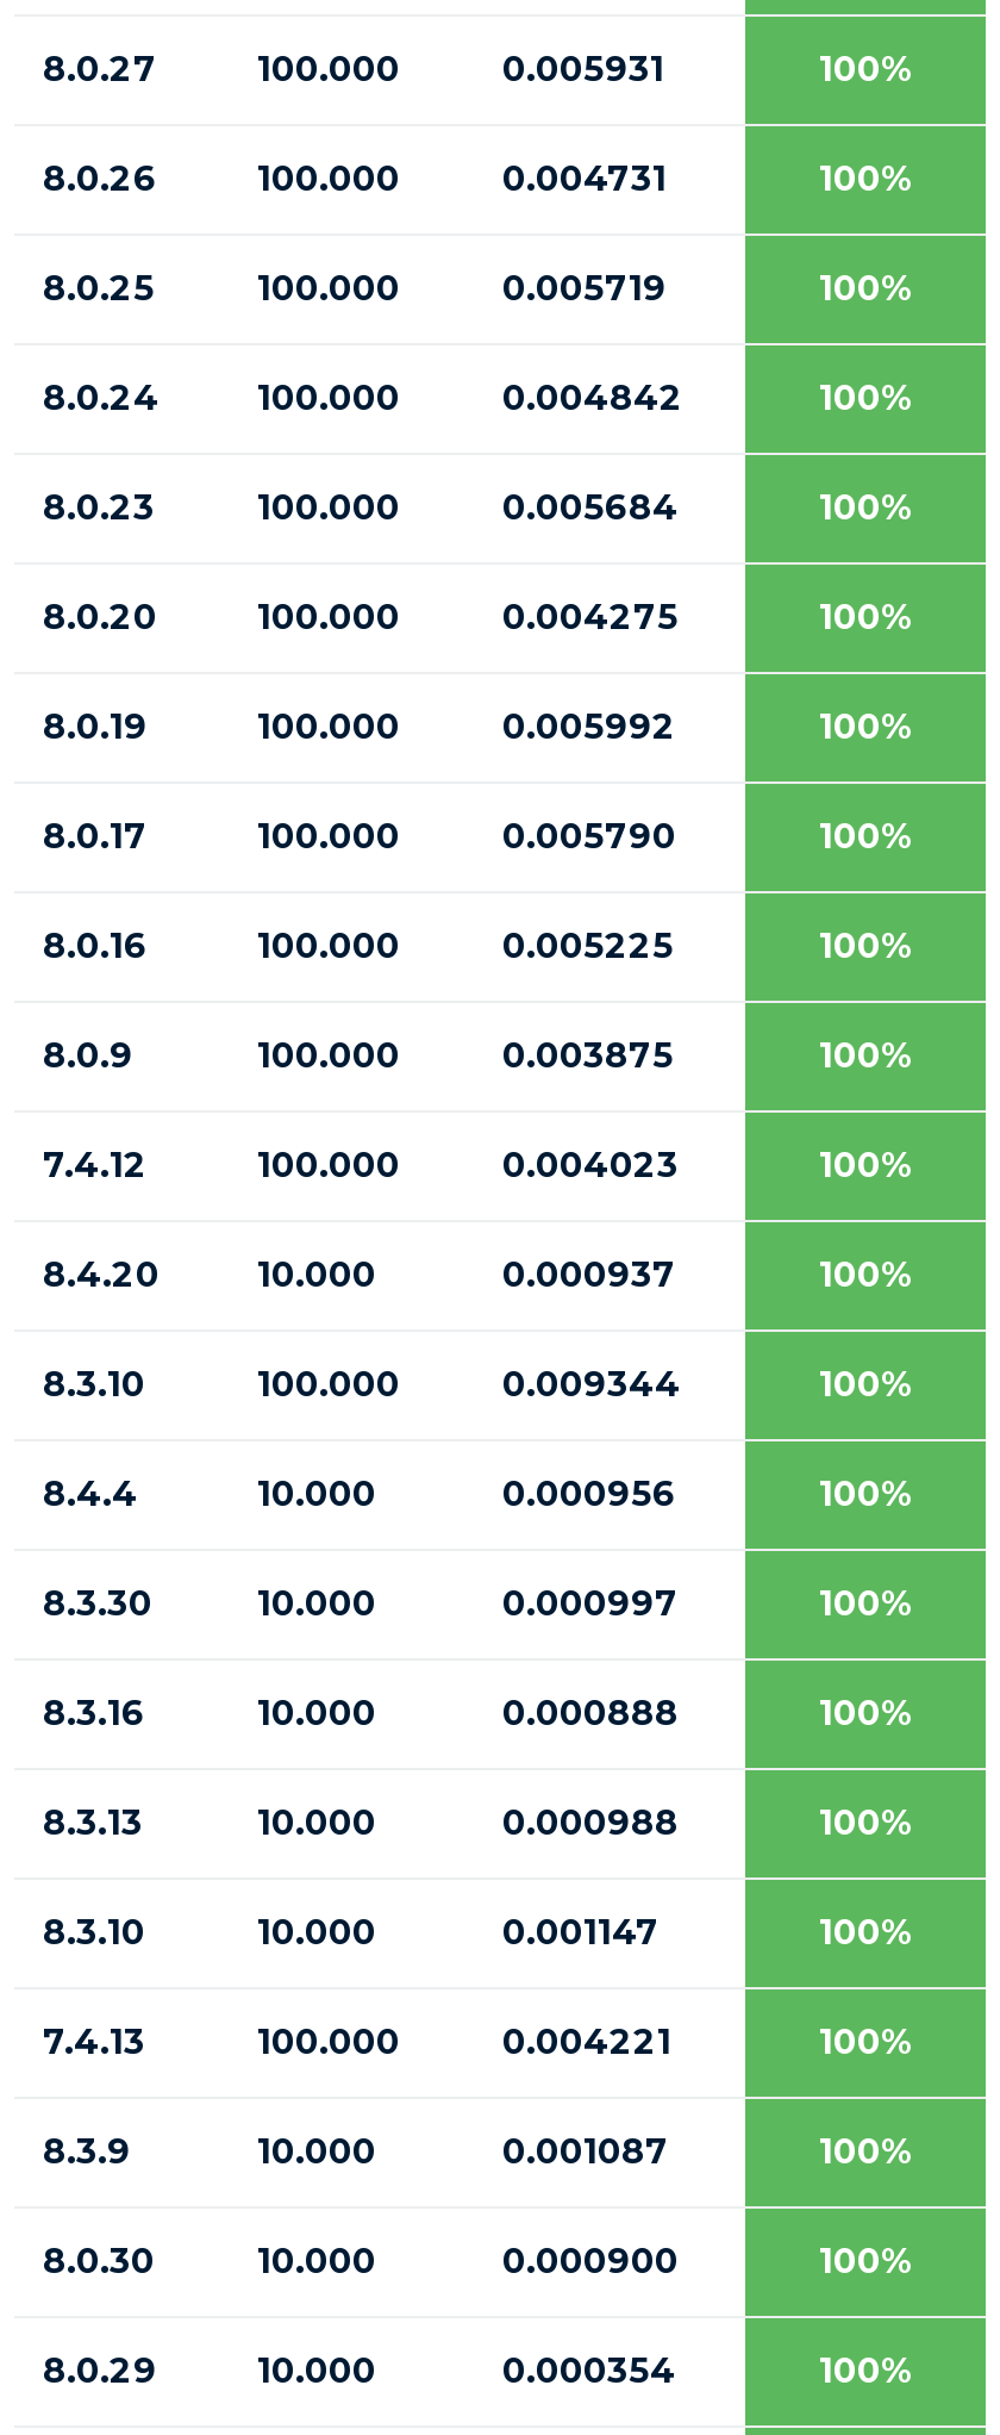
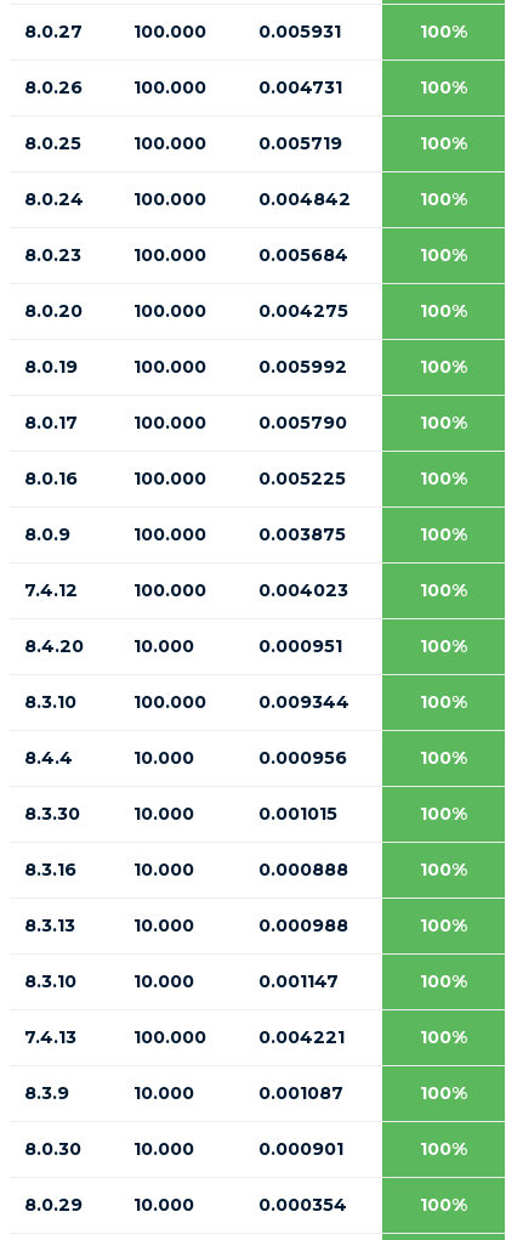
- 0.000937
+ 0.000951

- 0.000997
+ 0.001015

- 0.000900
+ 0.000901
